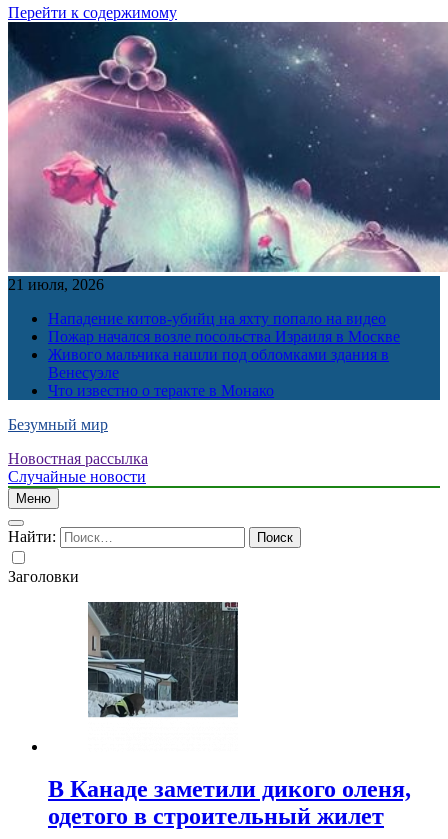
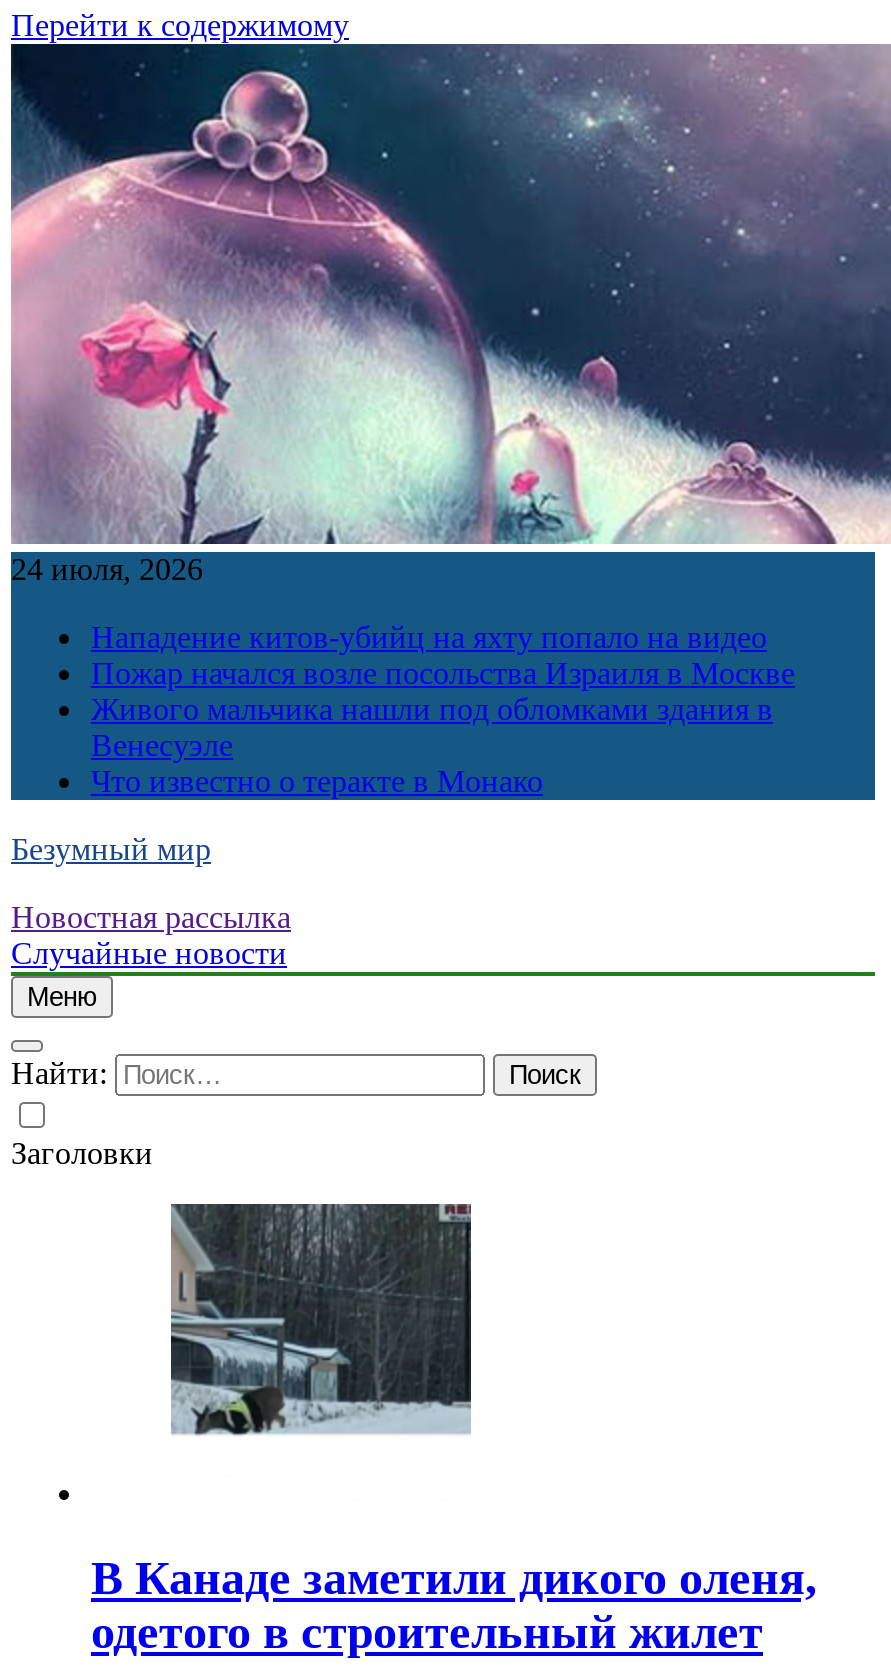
- 21 июля, 2026
+ 24 июля, 2026
